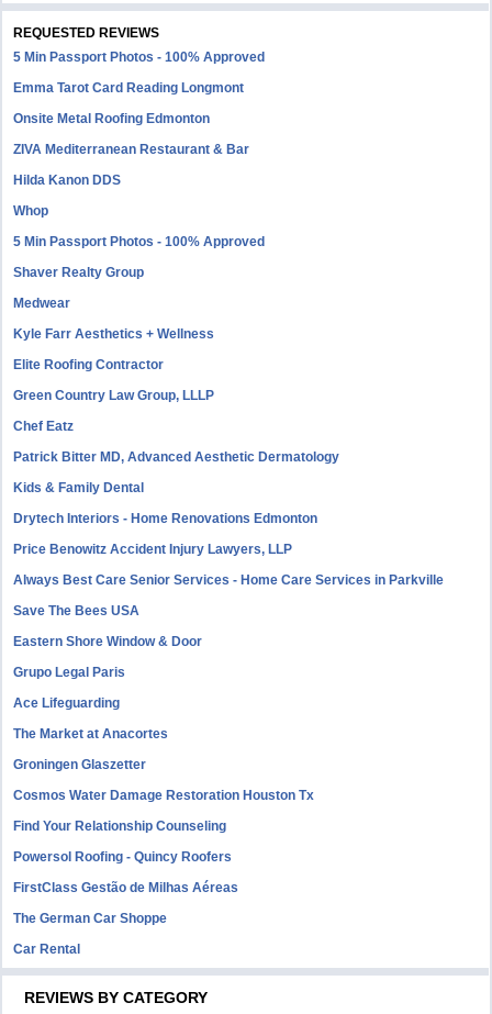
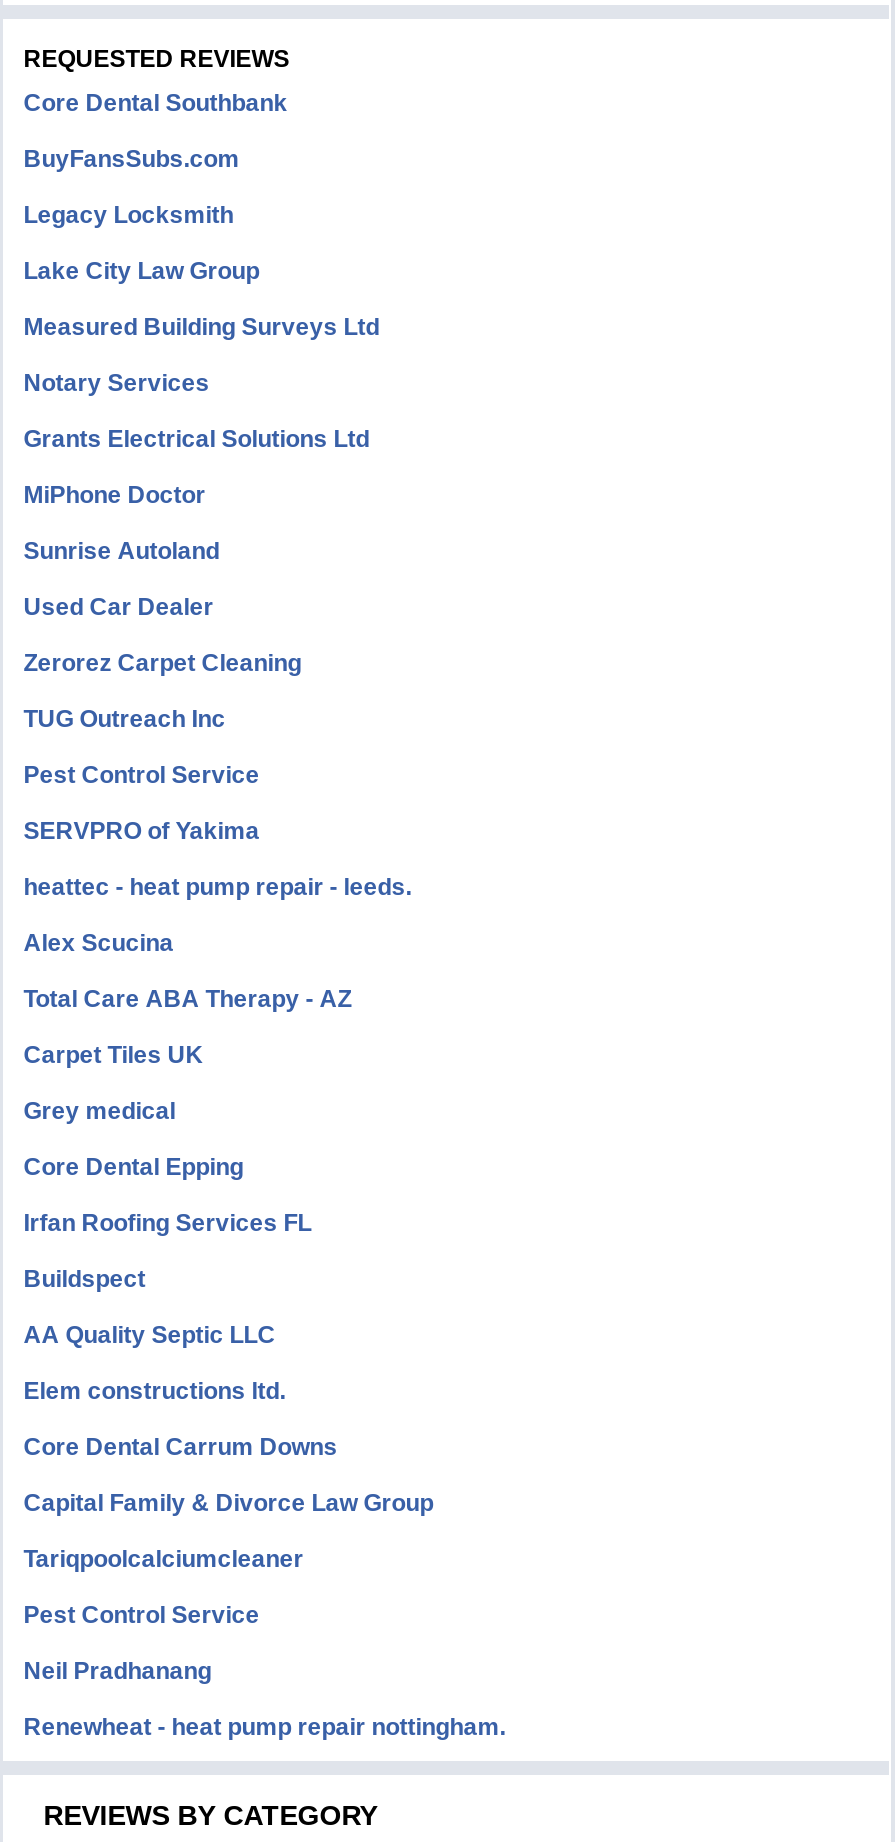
- 5 Min Passport Photos - 100% Approved
+ Core Dental Southbank

- Emma Tarot Card Reading Longmont
+ BuyFansSubs.com

- Onsite Metal Roofing Edmonton
+ Legacy Locksmith

- ZIVA Mediterranean Restaurant & Bar
+ Lake City Law Group

- Hilda Kanon DDS
+ Measured Building Surveys Ltd

- Whop
+ Notary Services

- 5 Min Passport Photos - 100% Approved
+ Grants Electrical Solutions Ltd

- Shaver Realty Group
+ MiPhone Doctor

- Medwear
+ Sunrise Autoland

- Kyle Farr Aesthetics + Wellness
+ Used Car Dealer

- Elite Roofing Contractor
+ Zerorez Carpet Cleaning

- Green Country Law Group, LLLP
+ TUG Outreach Inc

- Chef Eatz
+ Pest Control Service

- Patrick Bitter MD, Advanced Aesthetic Dermatology
+ SERVPRO of Yakima

- Kids & Family Dental
+ heattec - heat pump repair - leeds.

- Drytech Interiors - Home Renovations Edmonton
+ Alex Scucina

- Price Benowitz Accident Injury Lawyers, LLP
+ Total Care ABA Therapy - AZ

- Always Best Care Senior Services - Home Care Services in Parkville
+ Carpet Tiles UK

- Save The Bees USA
+ Grey medical

- Eastern Shore Window & Door
+ Core Dental Epping

- Grupo Legal Paris
+ Irfan Roofing Services FL

- Ace Lifeguarding
+ Buildspect

- The Market at Anacortes
+ AA Quality Septic LLC

- Groningen Glaszetter
+ Elem constructions ltd.

- Cosmos Water Damage Restoration Houston Tx
+ Core Dental Carrum Downs

- Find Your Relationship Counseling
+ Capital Family & Divorce Law Group

- Powersol Roofing - Quincy Roofers
+ Tariqpoolcalciumcleaner

- FirstClass Gestão de Milhas Aéreas
+ Pest Control Service

- The German Car Shoppe
+ Neil Pradhanang

- Car Rental
+ Renewheat - heat pump repair nottingham.
